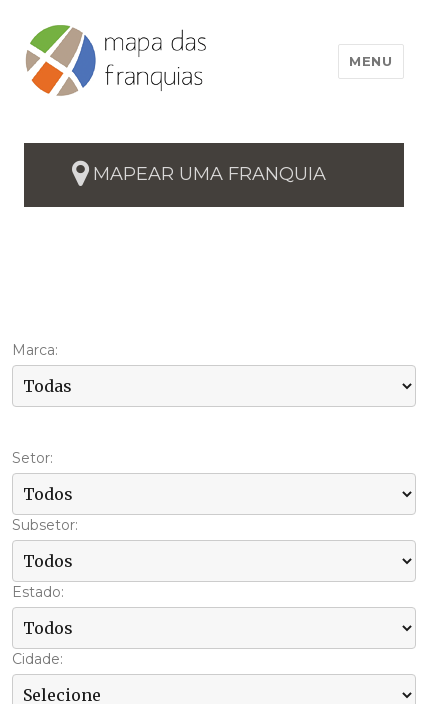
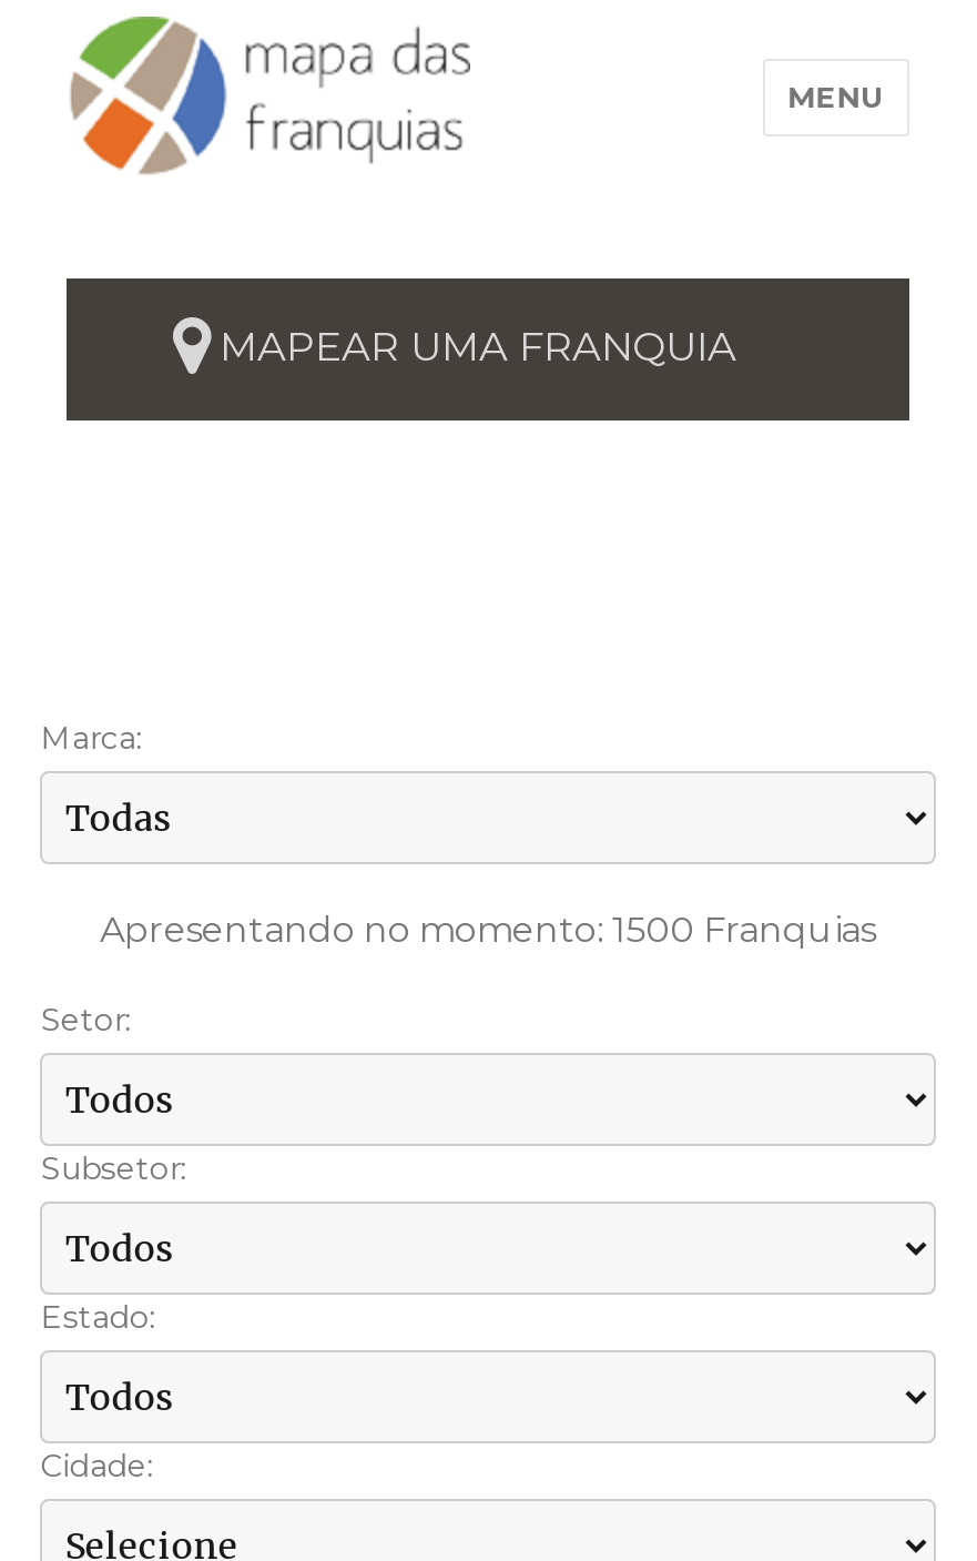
+ Apresentando no momento: 1500 Franquias
